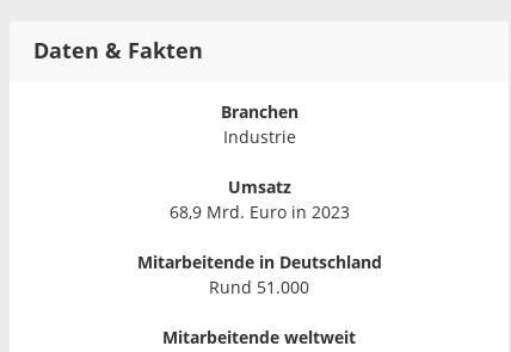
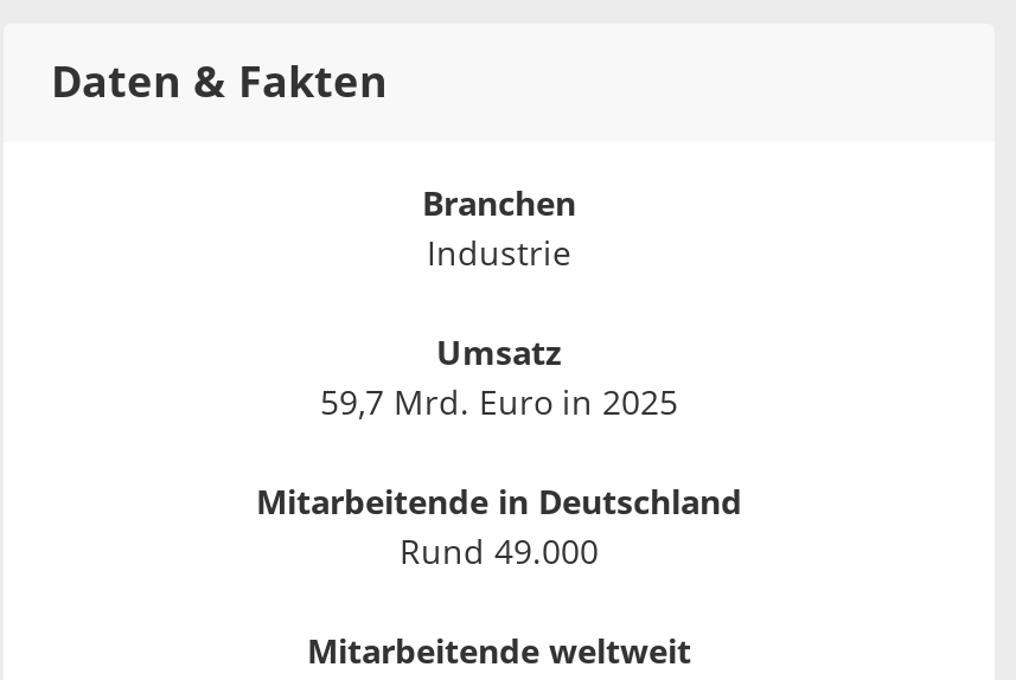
- 68,9 Mrd. Euro in 2023
+ 59,7 Mrd. Euro in 2025

- Rund 51.000
+ Rund 49.000
